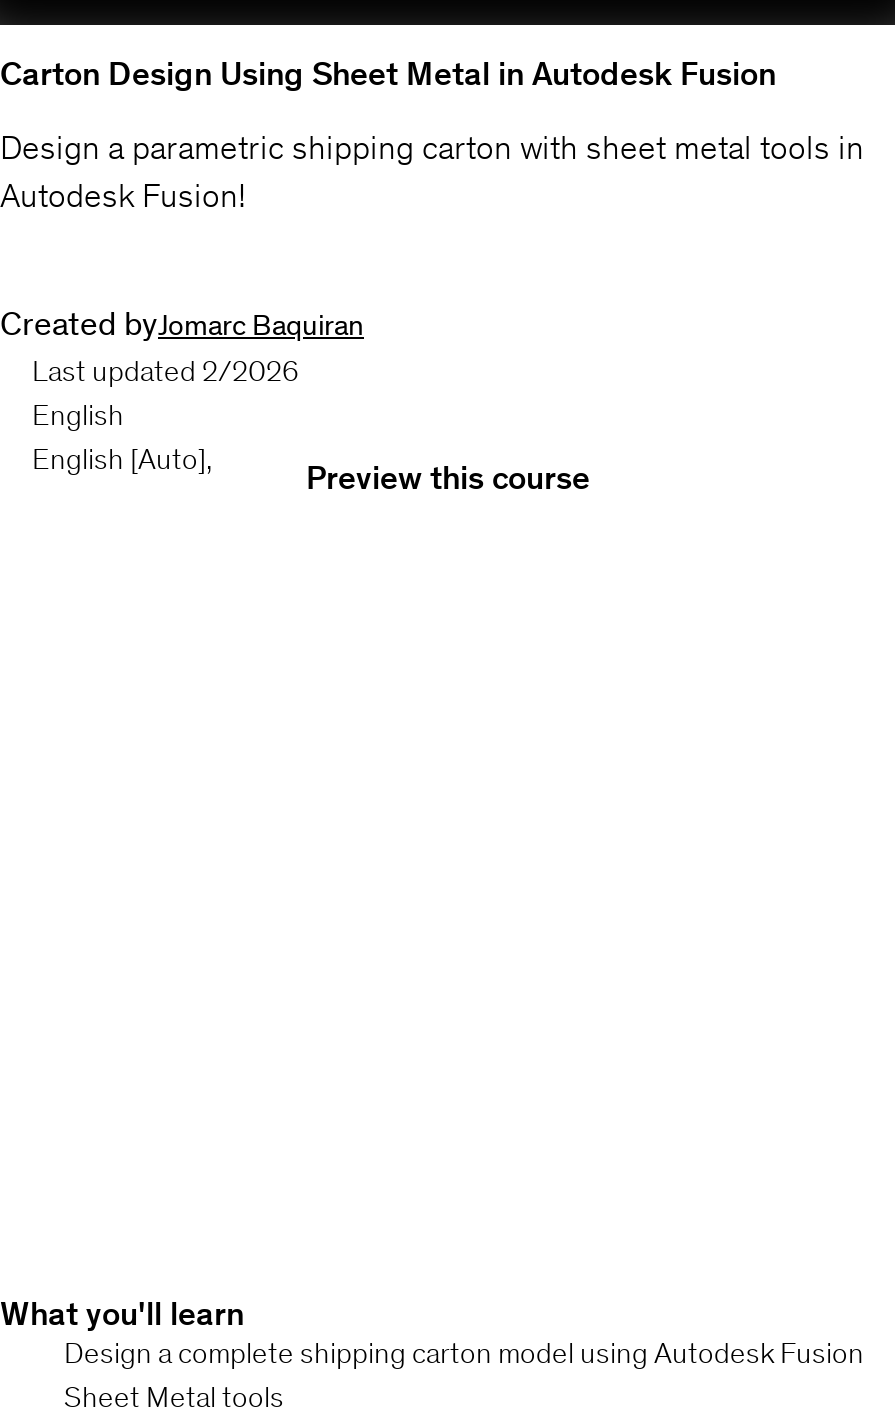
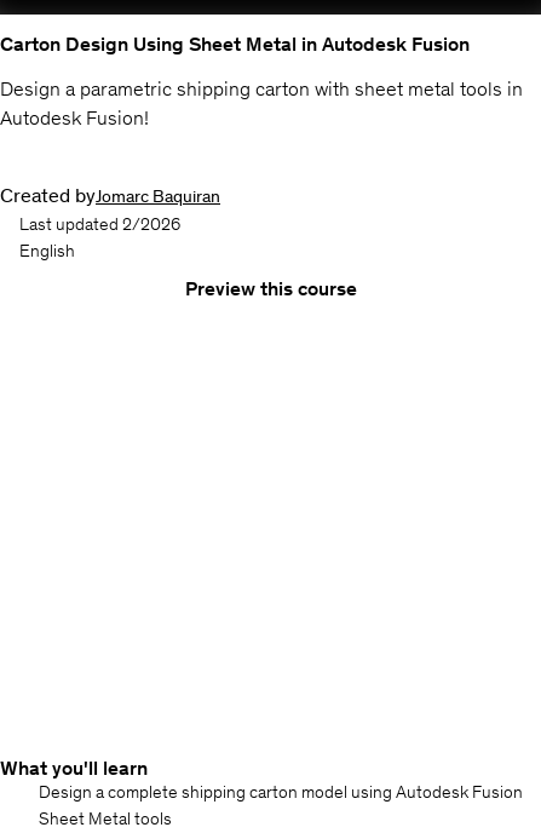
- English [Auto],
